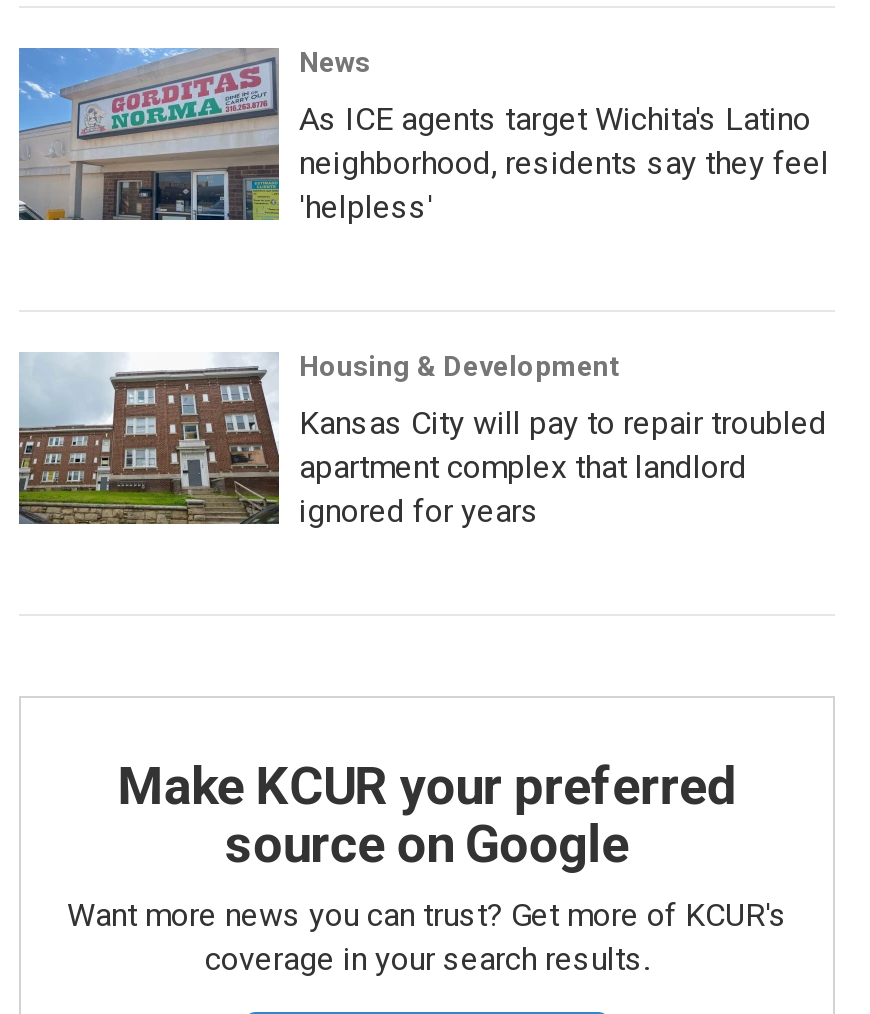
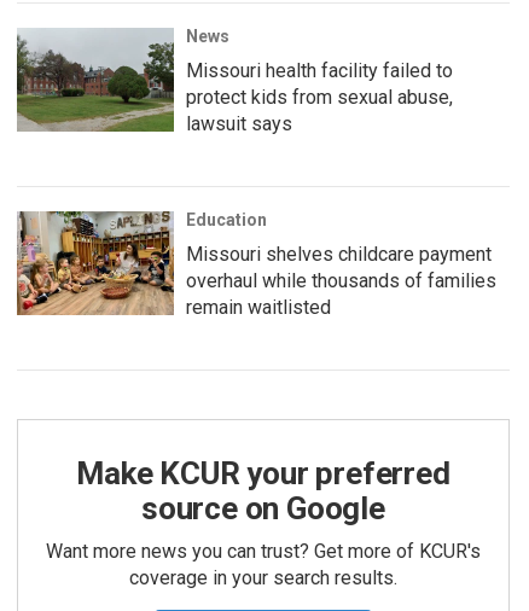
- [image]
- As ICE agents target Wichita's Latino
- neighborhood, residents say they feel
- 'helpless'
+ [image]
+ Missouri health facility failed to
+ protect kids from sexual abuse,
+ lawsuit says

- [image]
- Housing & Development
+ [image]
+ Education

- Kansas City will pay to repair troubled
- apartment complex that landlord
- ignored for years
+ Missouri shelves childcare payment
+ overhaul while thousands of families
+ remain waitlisted
